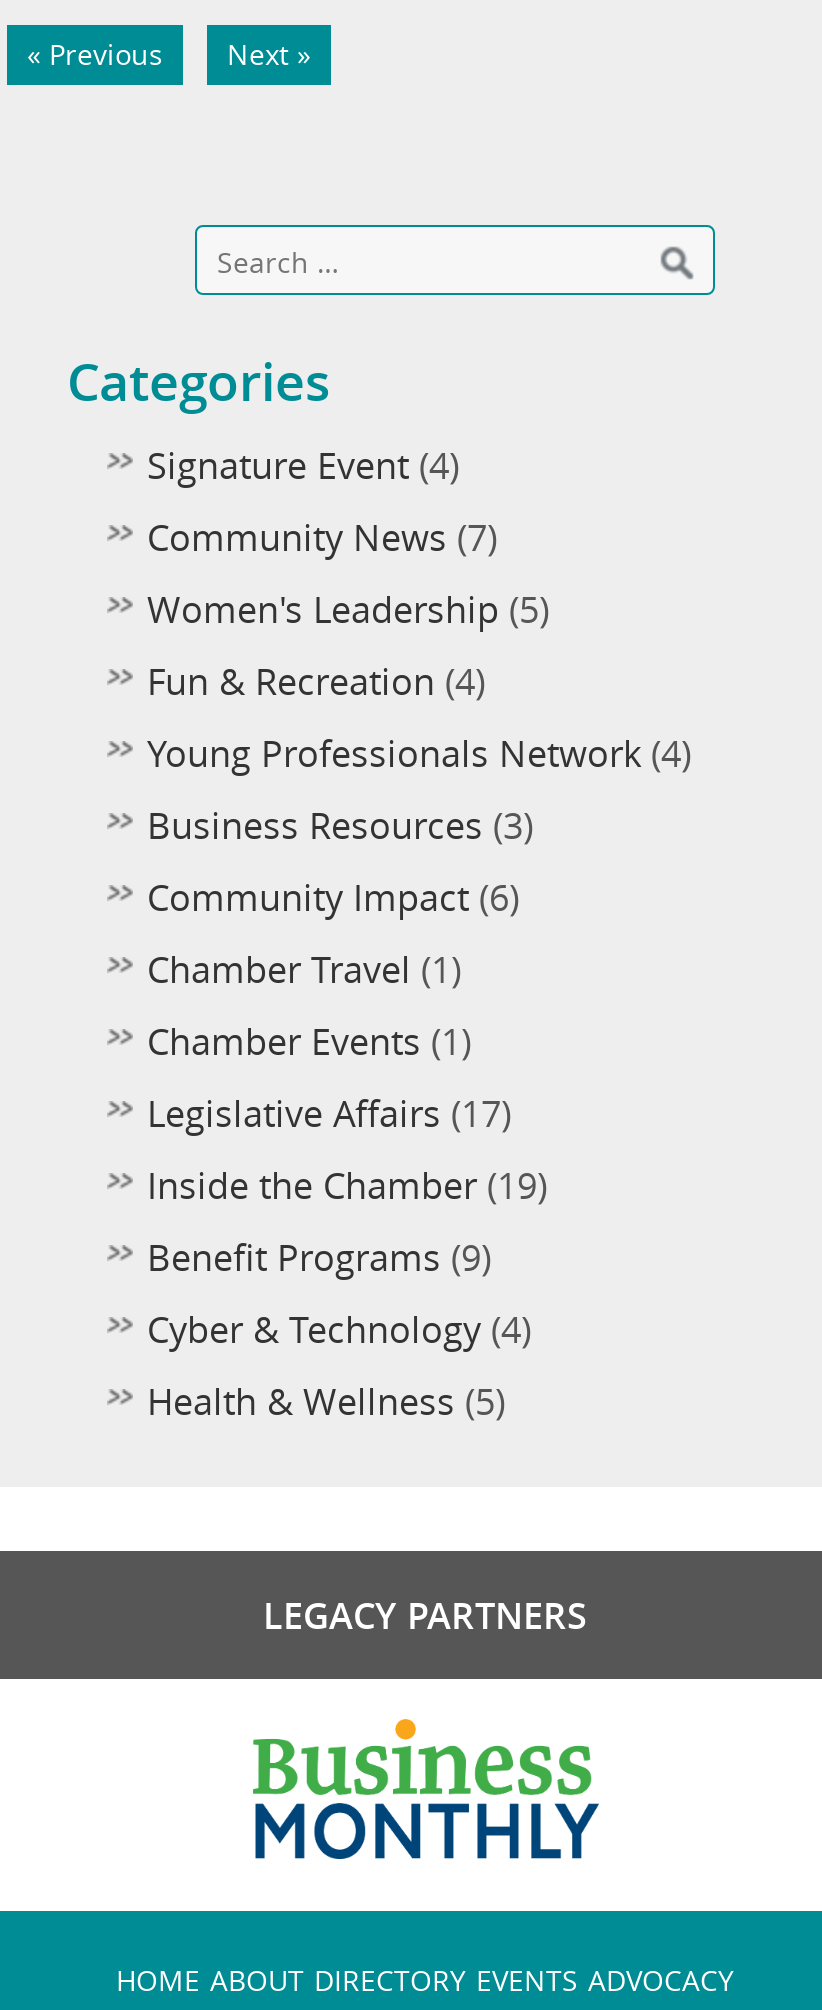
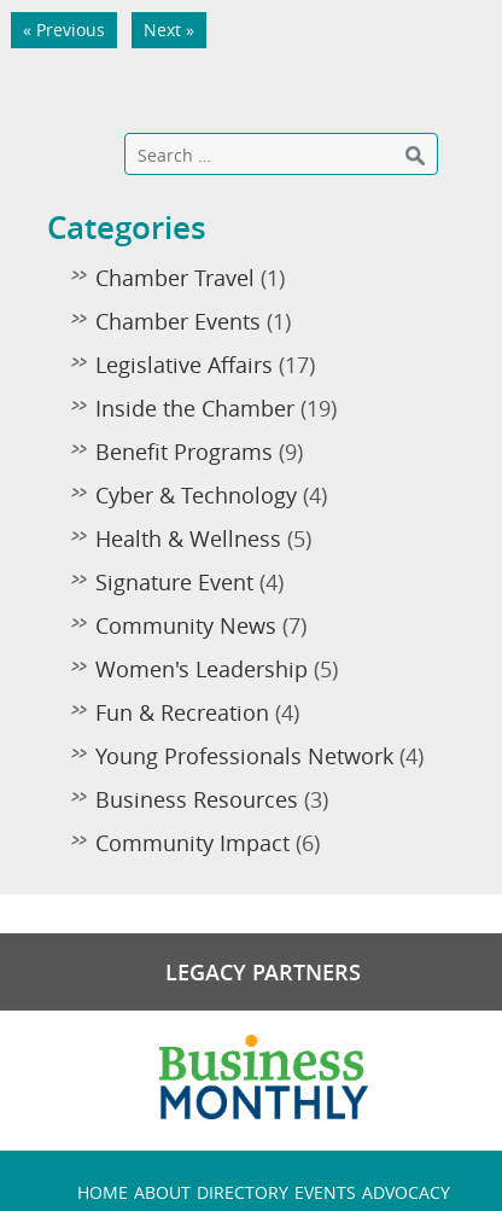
moved down: Signature Event (4) | Community News (7) | Women's Leadership (5) | Fun & Recreation (4) | Young Professionals Network (4) | Business Resources (3) | Community Impact (6)

moved up: Chamber Travel (1) | Chamber Events (1) | Legislative Affairs (17) | Inside the Chamber (19) | Benefit Programs (9) | Cyber & Technology (4) | Health & Wellness (5)
